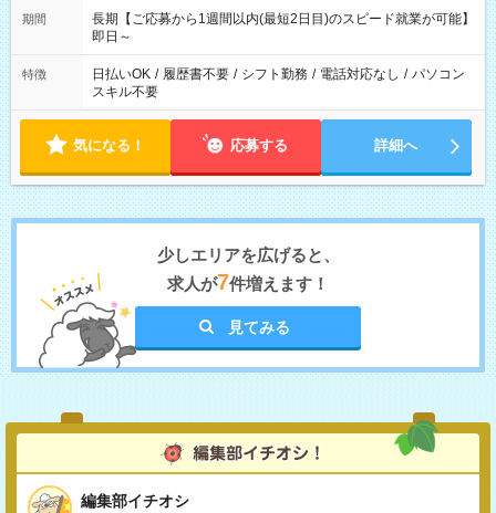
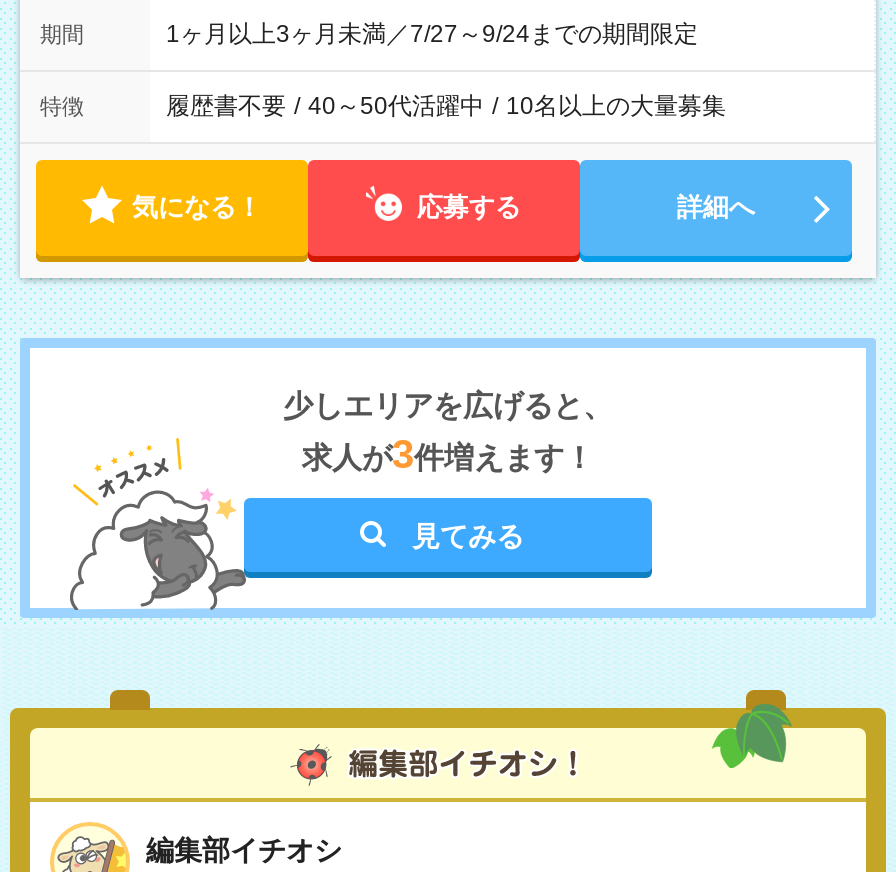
- 長期【ご応募から1週間以内(最短2日目)のスピード就業が可能】
- 即日～
+ 1ヶ月以上3ヶ月未満／7/27～9/24までの期間限定

- 日払いOK / 履歴書不要 / シフト勤務 / 電話対応なし / パソコン
- スキル不要
+ 履歴書不要 / 40～50代活躍中 / 10名以上の大量募集

- 求人が7件増えます！
+ 求人が3件増えます！
